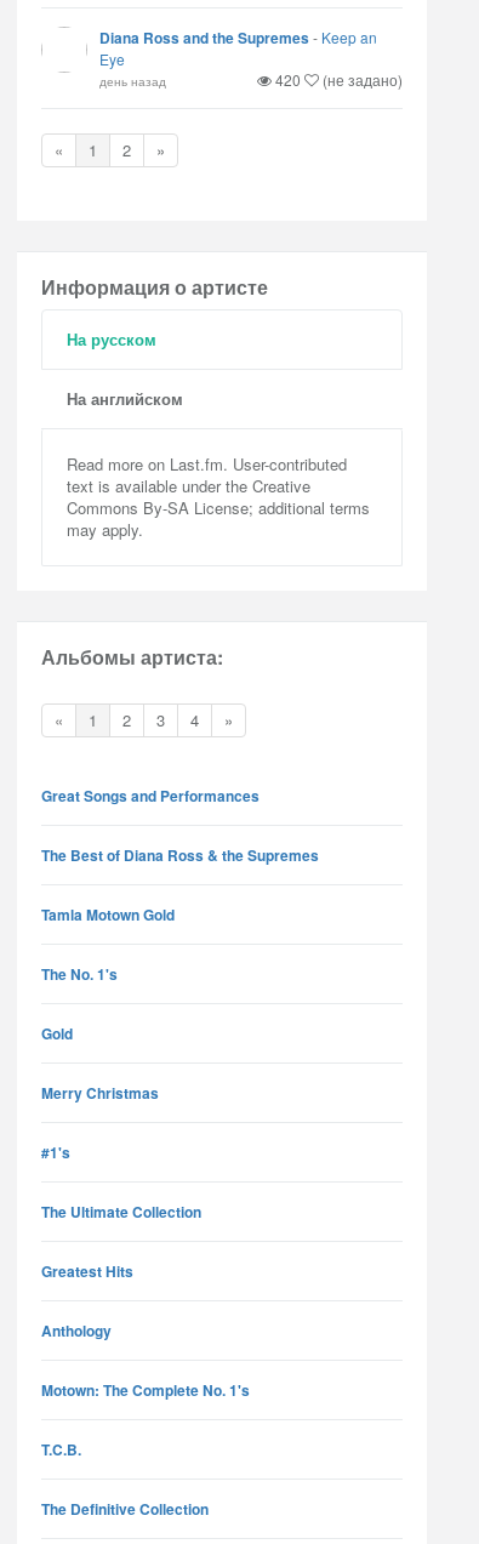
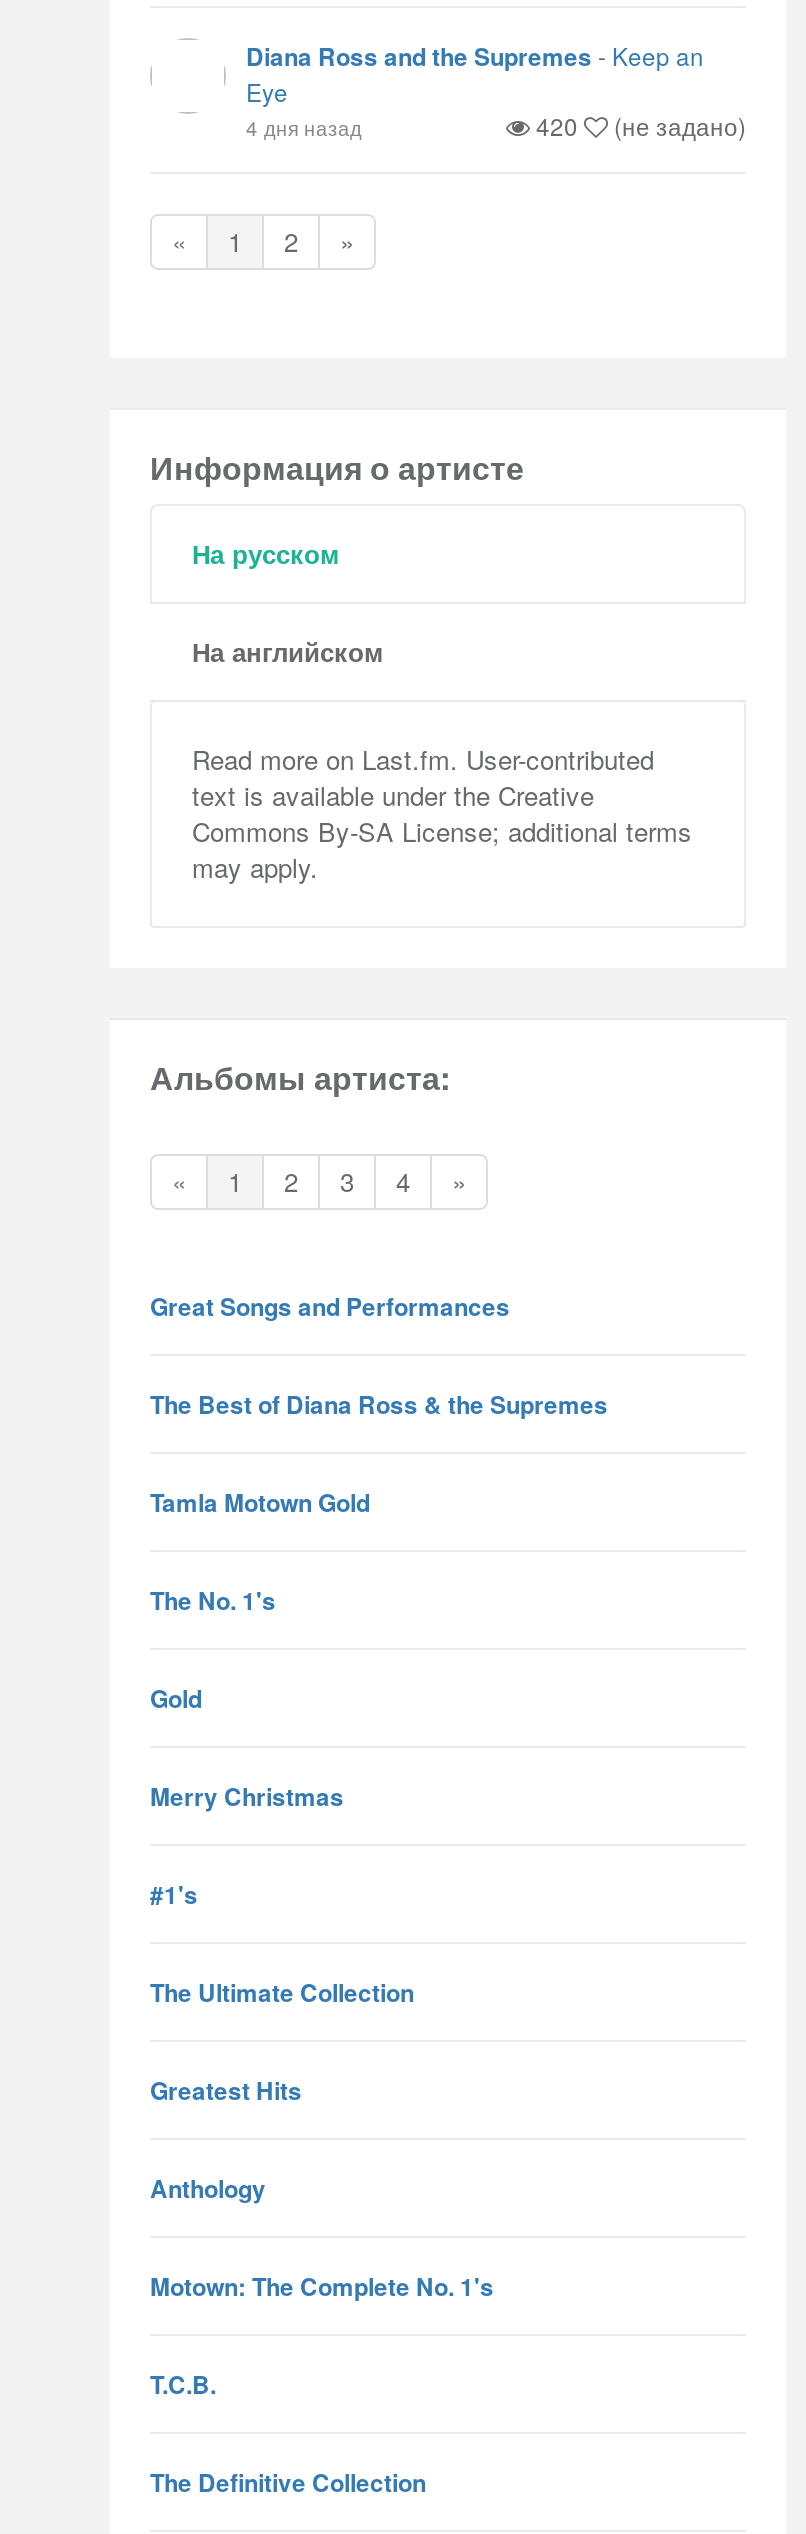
- день назад
+ 4 дня назад
